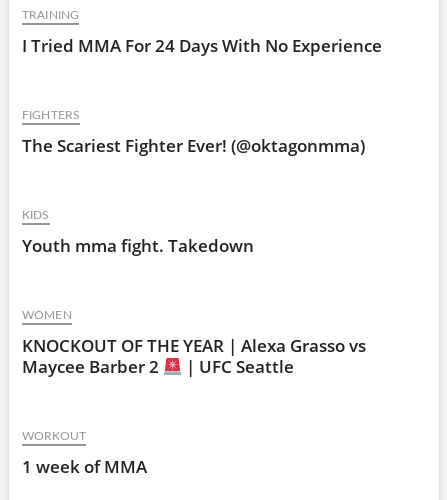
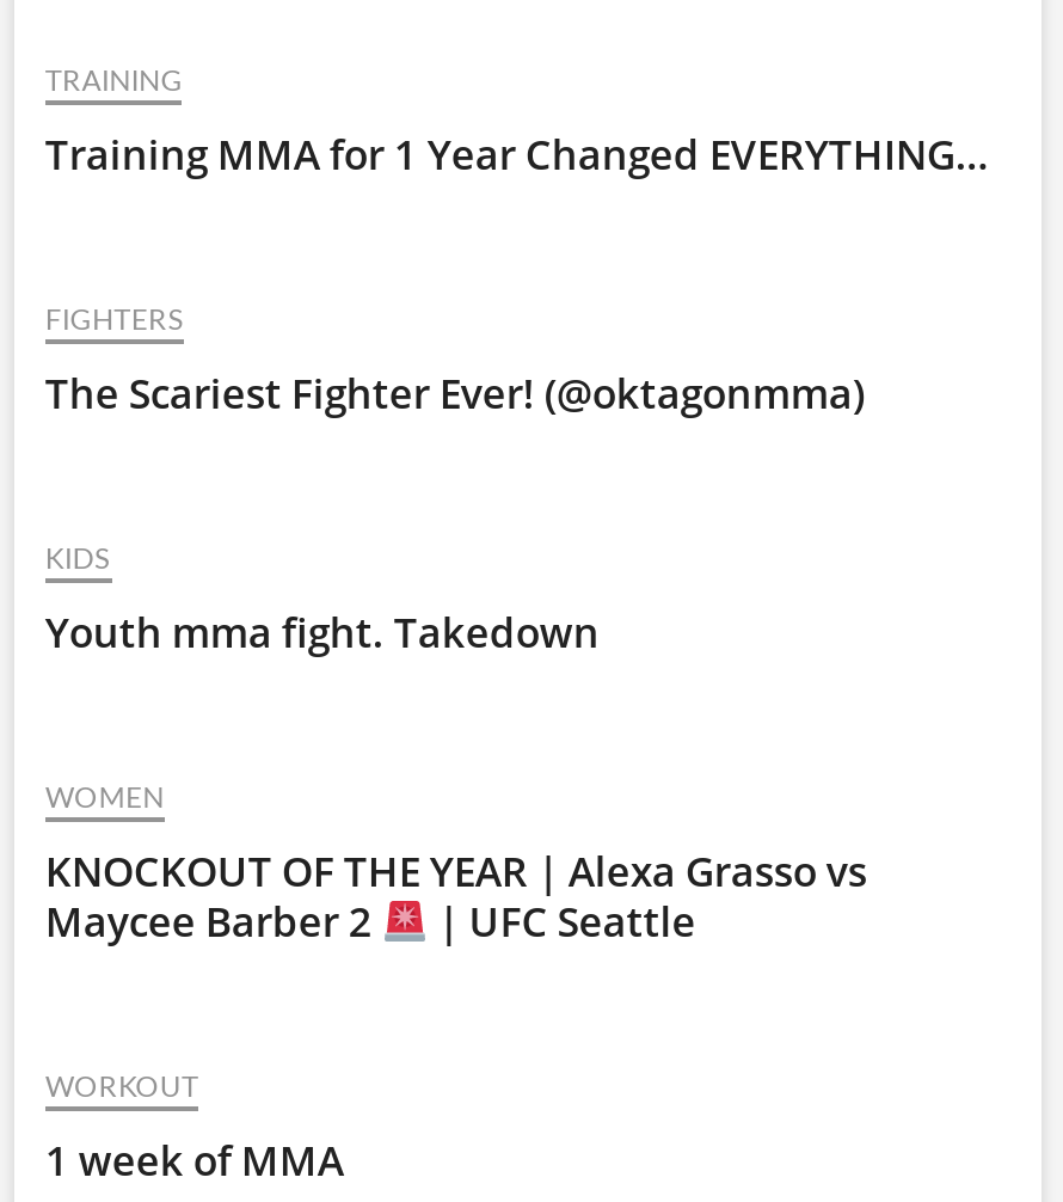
- I Tried MMA For 24 Days With No Experience
+ Training MMA for 1 Year Changed EVERYTHING…
